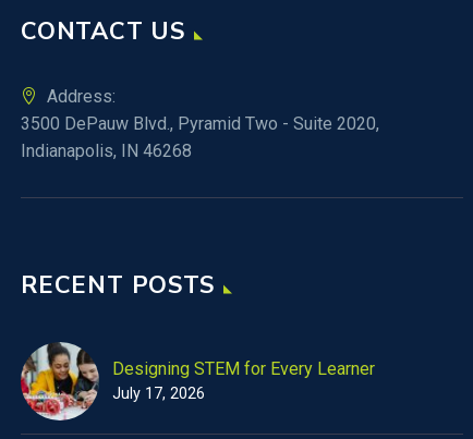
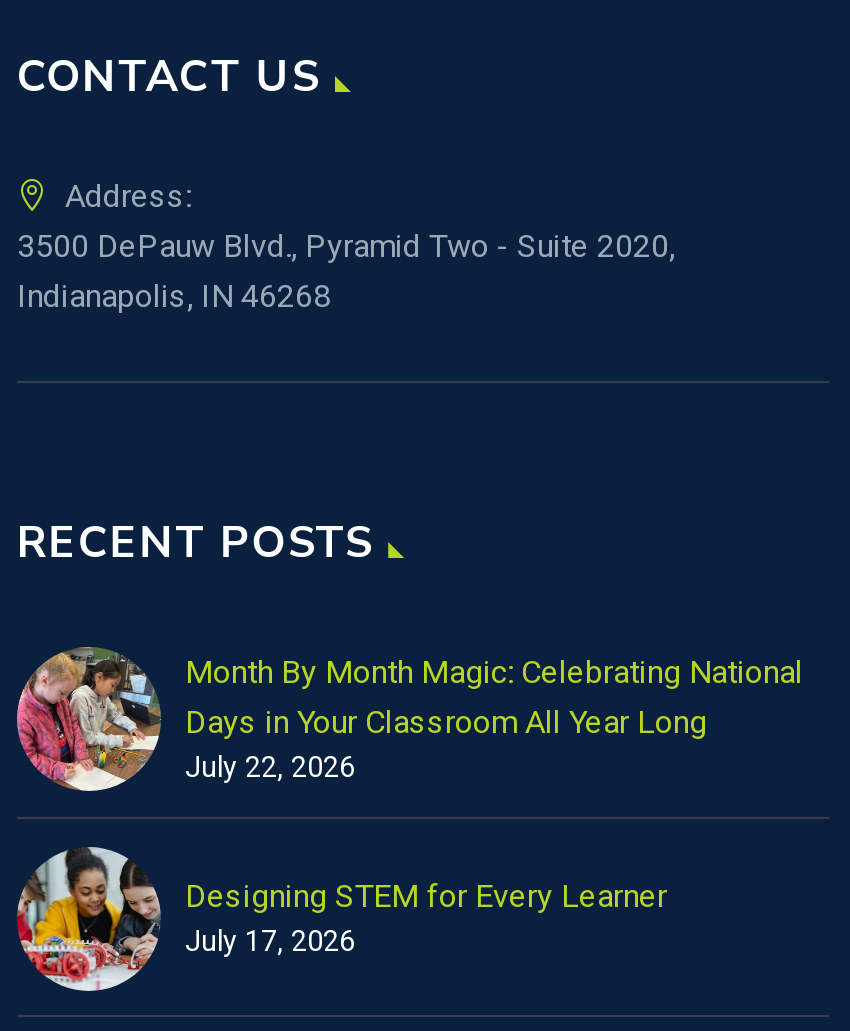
+ [image]
+ Month By Month Magic: Celebrating National
+ Days in Your Classroom All Year Long
+ July 22, 2026
